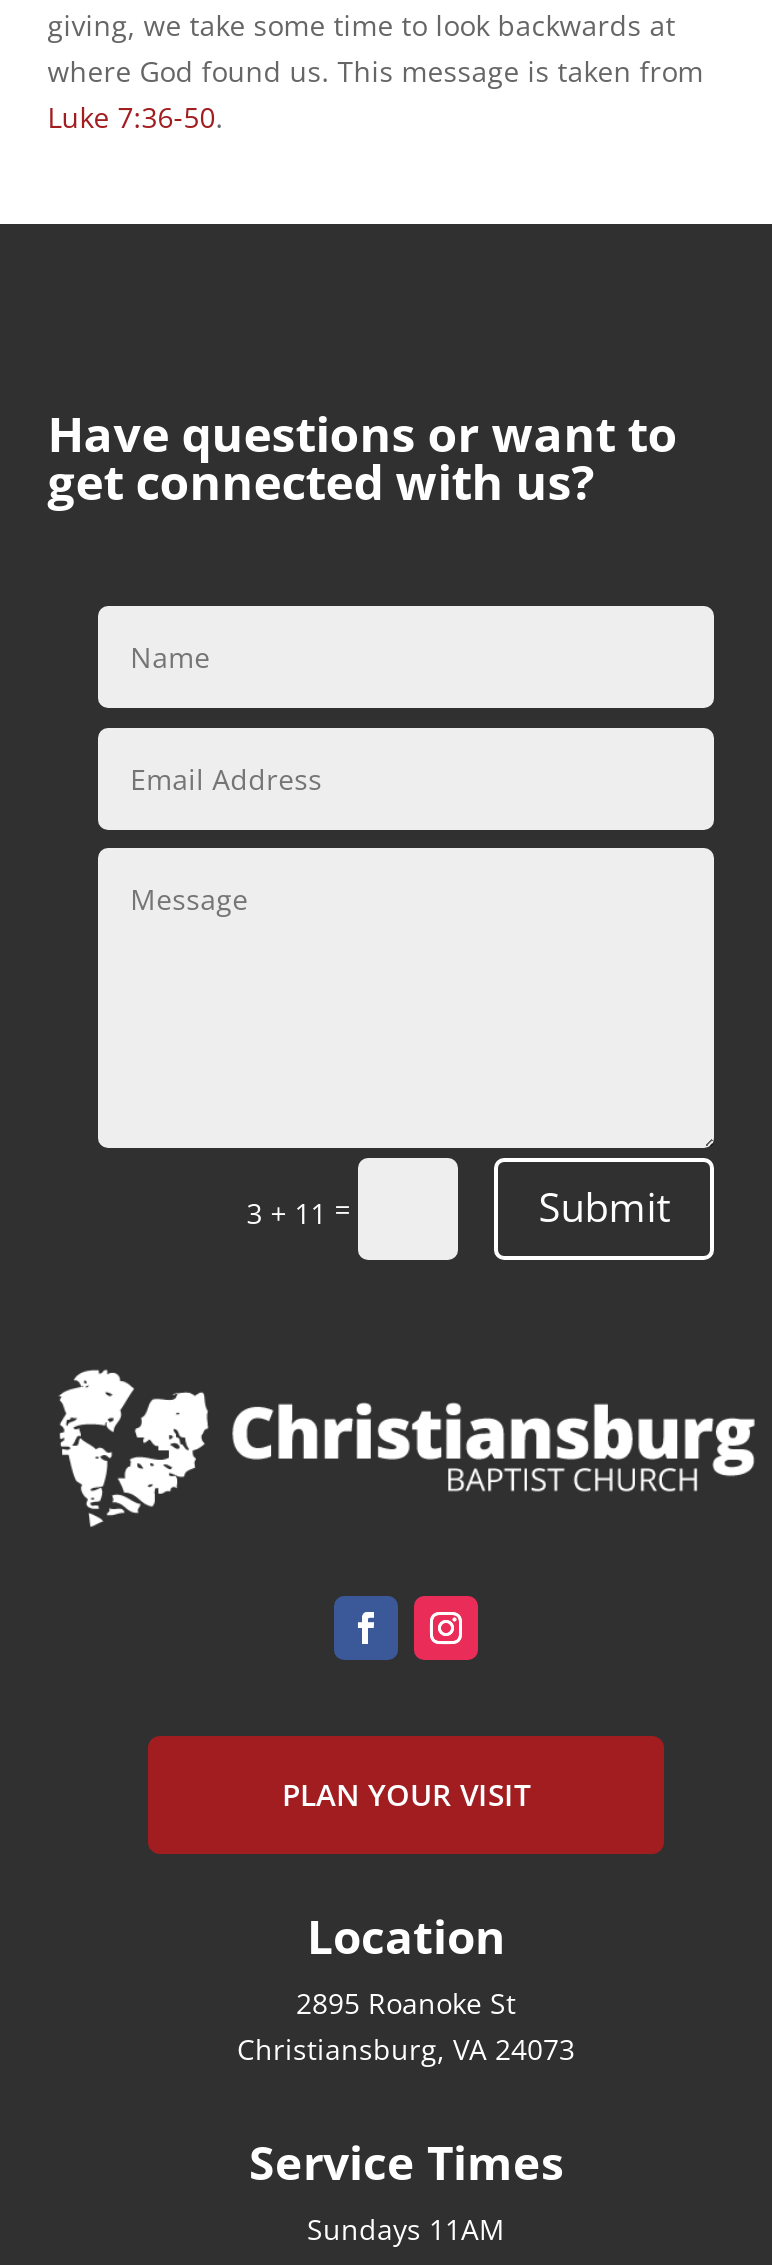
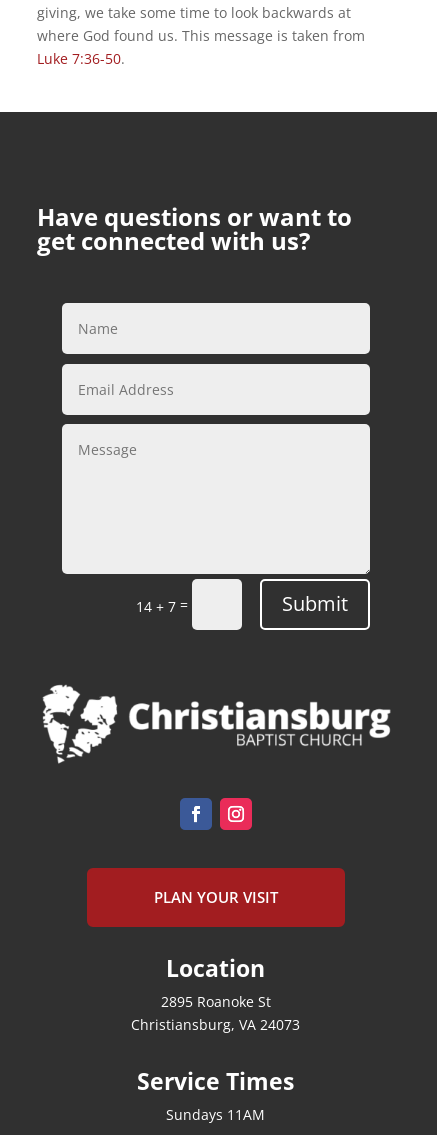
- 3 + 11 =
+ 14 + 7 =
